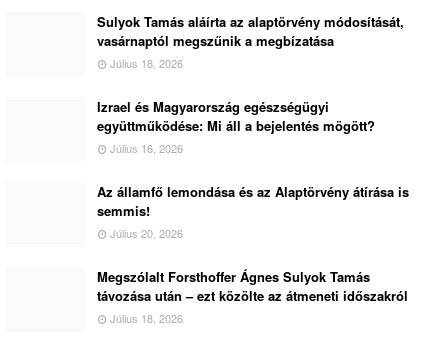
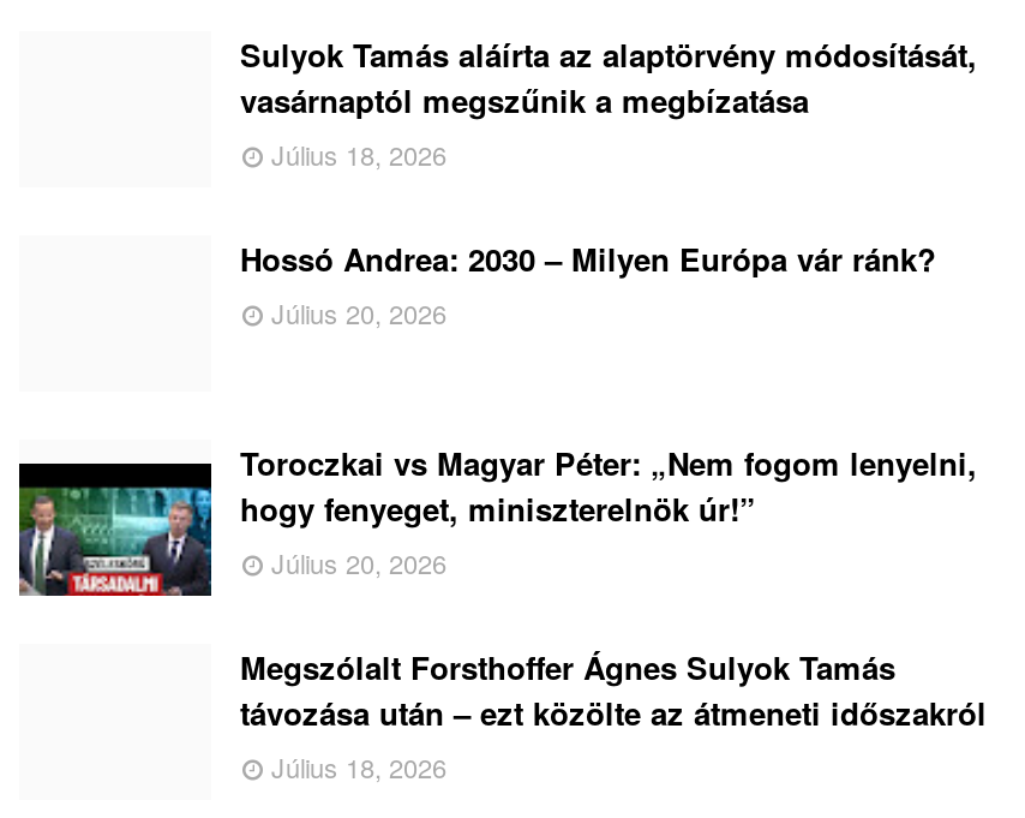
+ [image]

- Izrael és Magyarország egészségügyi
- együttműködése: Mi áll a bejelentés mögött?
- Július 16, 2026
+ Hossó Andrea: 2030 – Milyen Európa vár ránk?
+ Július 20, 2026

- Az államfő lemondása és az Alaptörvény átírása is
- semmis!
+ Toroczkai vs Magyar Péter: „Nem fogom lenyelni,
+ hogy fenyeget, miniszterelnök úr!”
